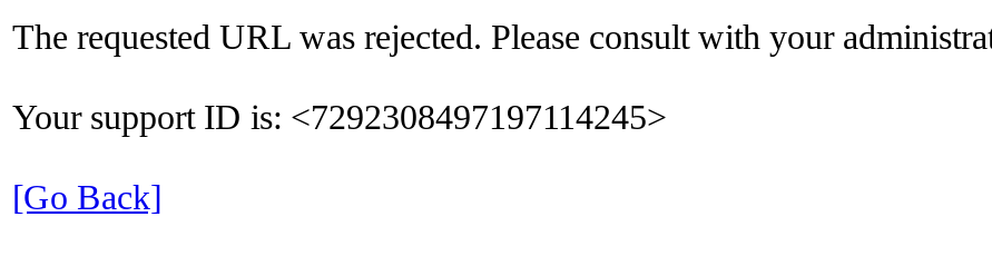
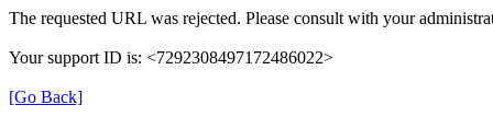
- Your support ID is: <7292308497197114245>
+ Your support ID is: <7292308497172486022>
